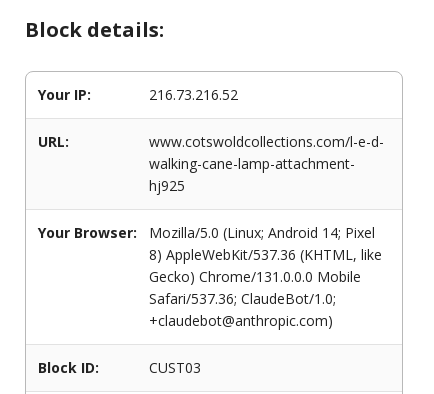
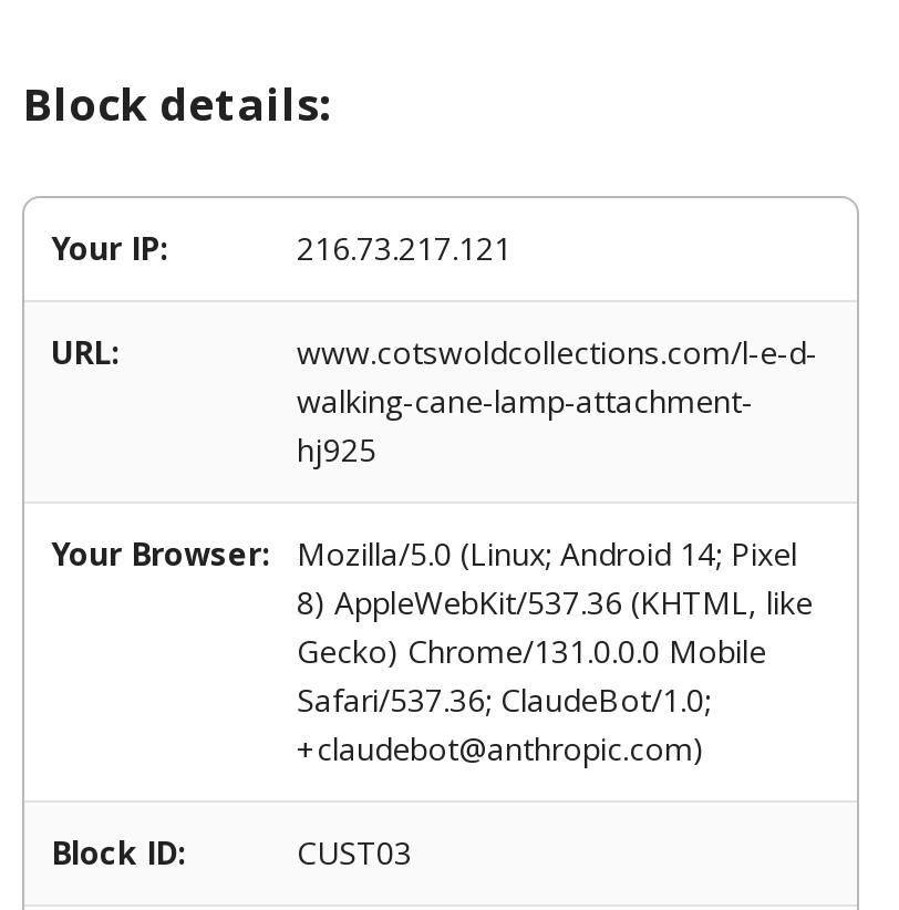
- 216.73.216.52
+ 216.73.217.121
